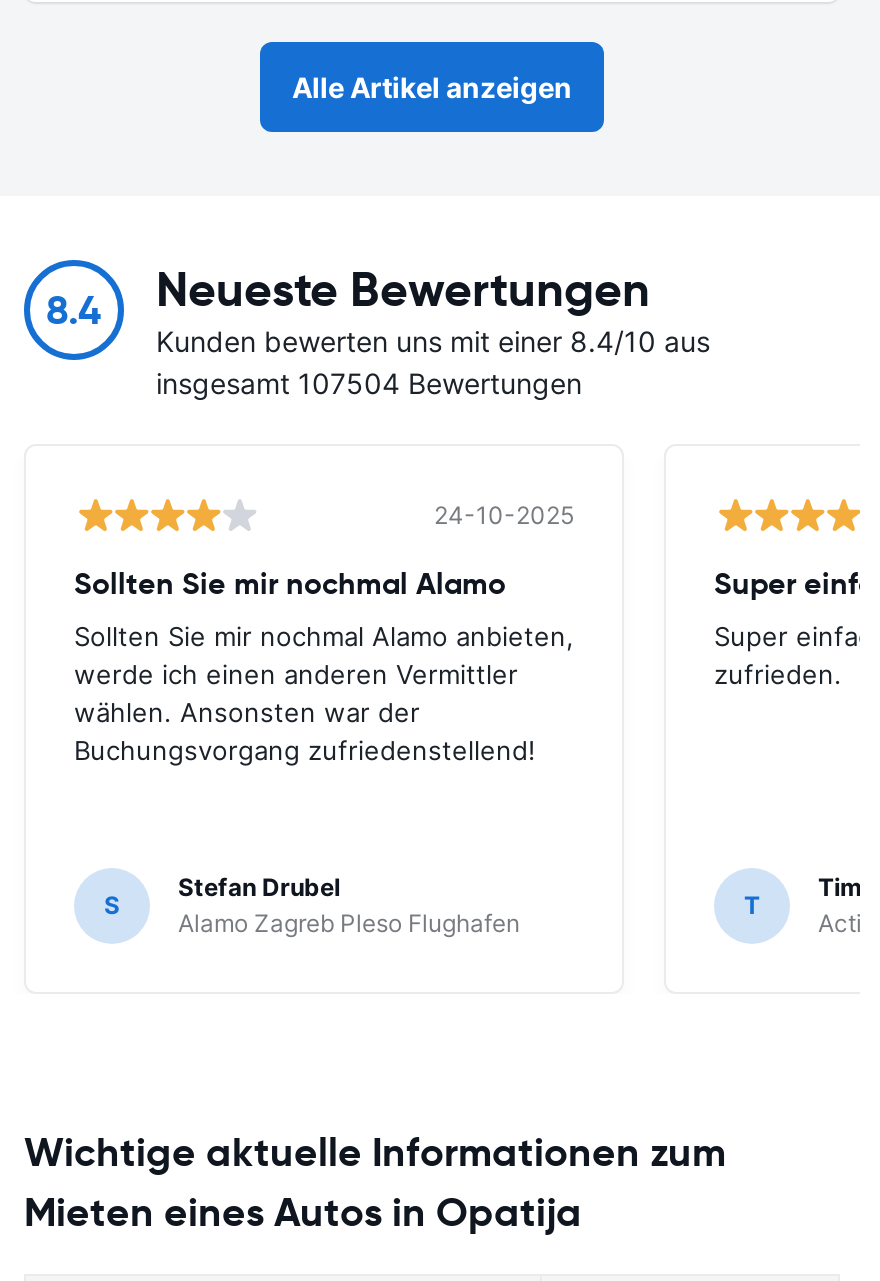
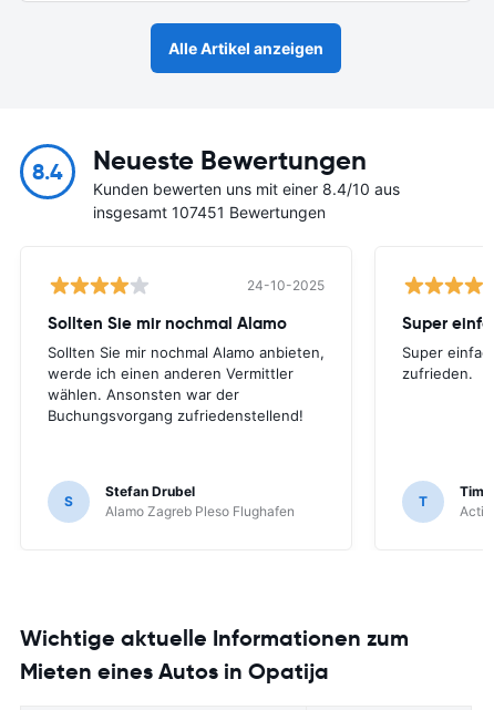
- insgesamt 107504 Bewertungen
+ insgesamt 107451 Bewertungen
